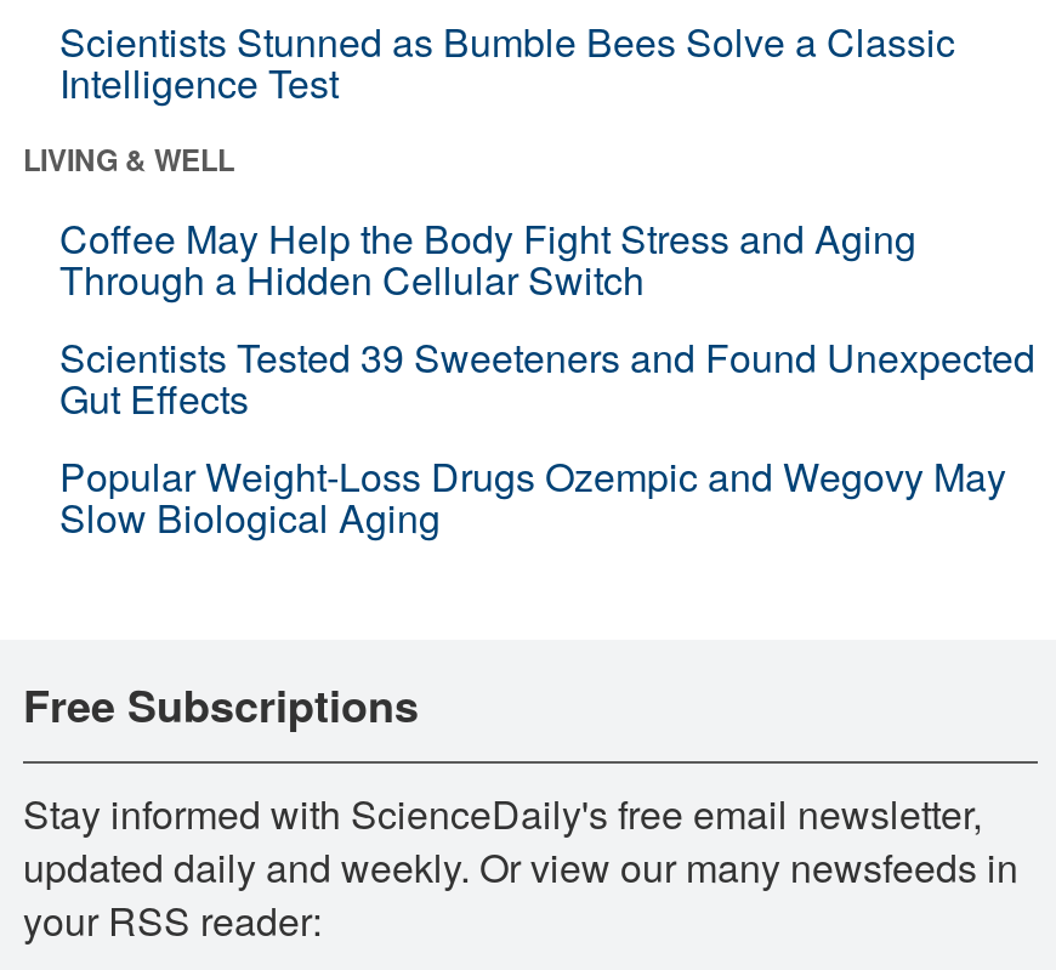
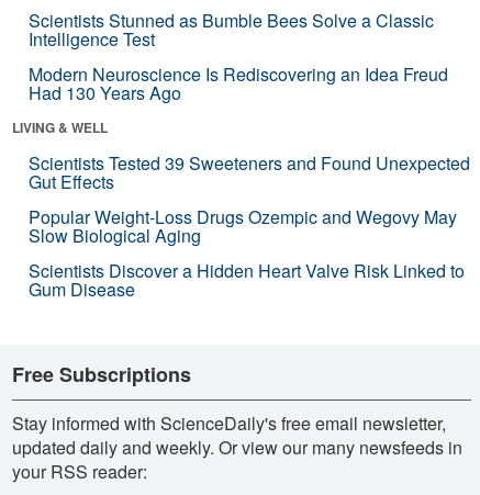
+ Modern Neuroscience Is Rediscovering an Idea Freud
+ Had 130 Years Ago

- Coffee May Help the Body Fight Stress and Aging
- Through a Hidden Cellular Switch

+ Scientists Discover a Hidden Heart Valve Risk Linked to
+ Gum Disease
